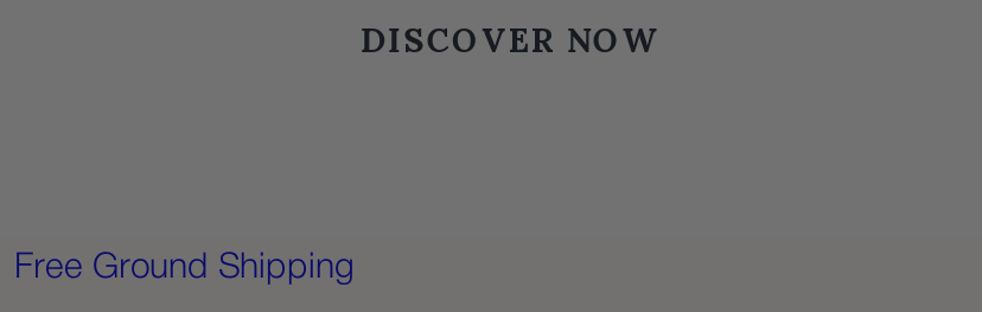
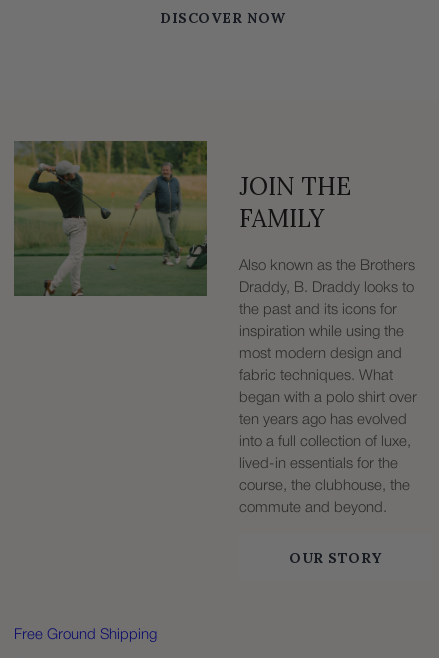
+ [image]
+ JOIN THE
+ FAMILY
+ Also known as the Brothers
+ Draddy, B. Draddy looks to
+ the past and its icons for
+ inspiration while using the
+ most modern design and
+ fabric techniques. What
+ began with a polo shirt over
+ ten years ago has evolved
+ into a full collection of luxe,
+ lived-in essentials for the
+ course, the clubhouse, the
+ commute and beyond.
+ OUR STORY
